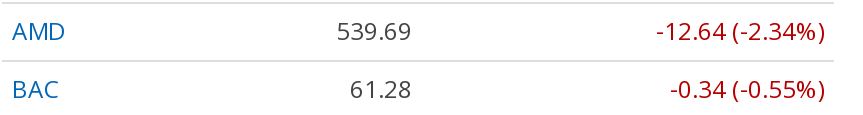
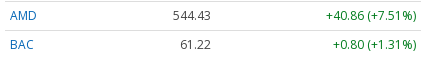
- 539.69
+ 544.43

- -12.64 (-2.34%)
+ +40.86 (+7.51%)

- 61.28
+ 61.22

- -0.34 (-0.55%)
+ +0.80 (+1.31%)
